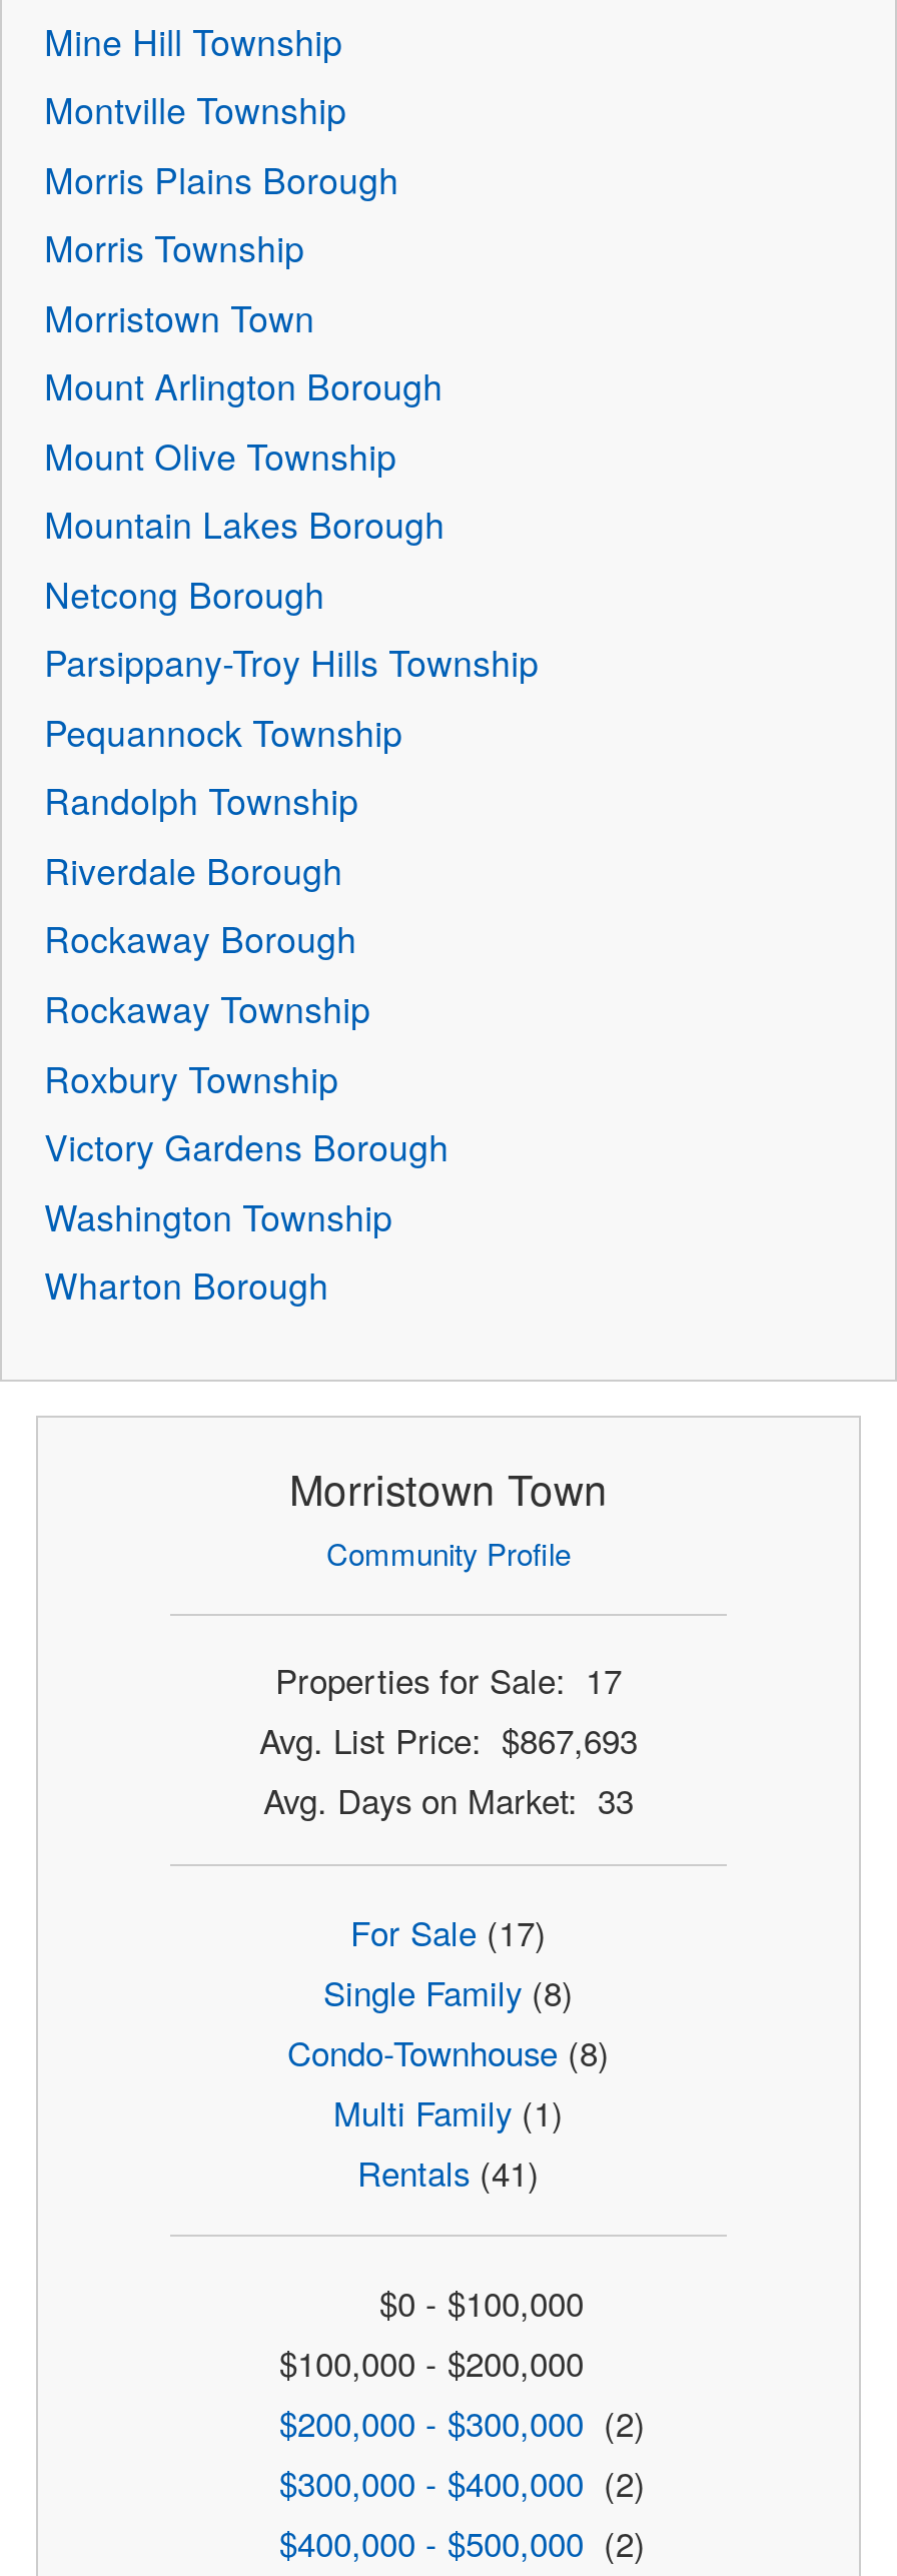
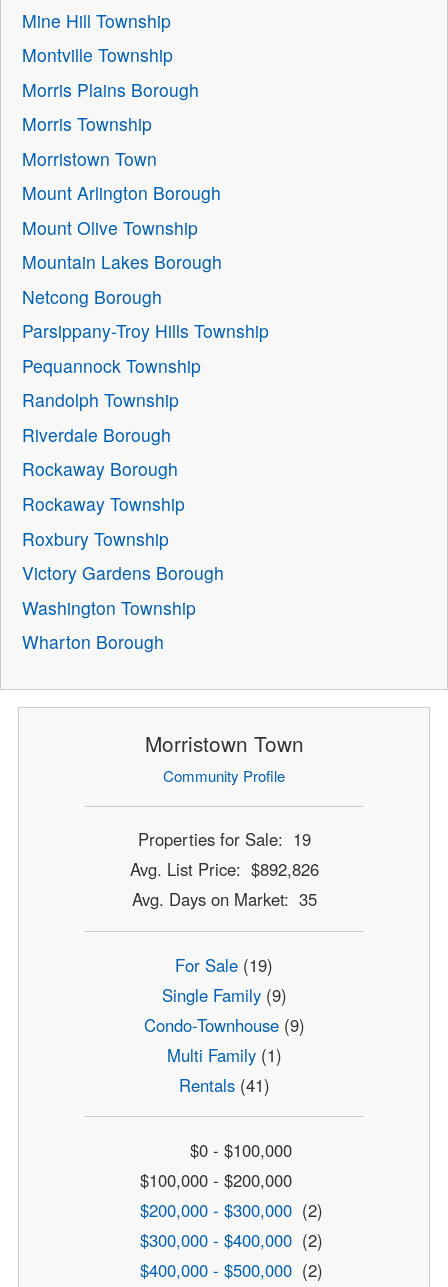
- Properties for Sale: 17
+ Properties for Sale: 19

- Avg. List Price: $867,693
+ Avg. List Price: $892,826

- Avg. Days on Market: 33
+ Avg. Days on Market: 35

- For Sale (17)
+ For Sale (19)

- Single Family (8)
+ Single Family (9)

- Condo-Townhouse (8)
+ Condo-Townhouse (9)
